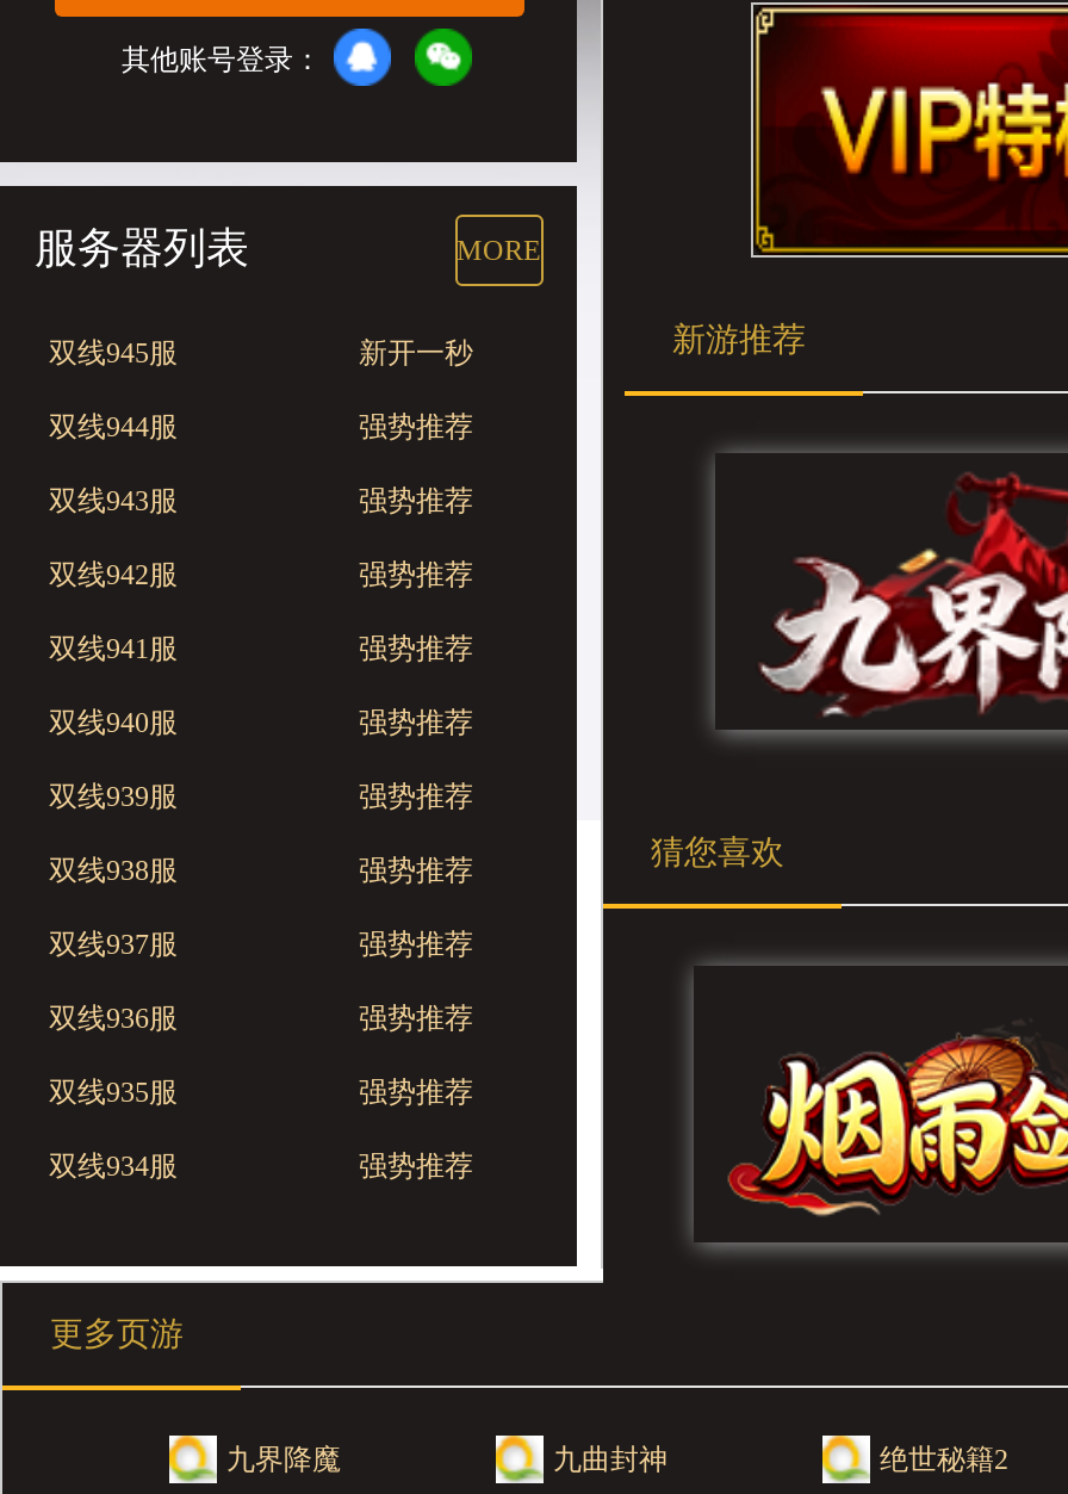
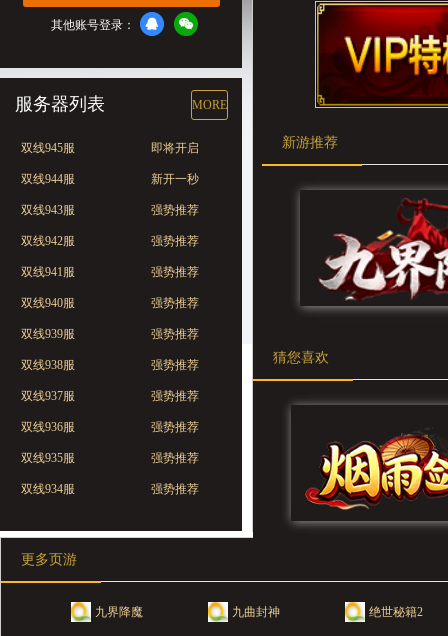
moved down: 新开一秒

+ 即将开启

- 强势推荐
